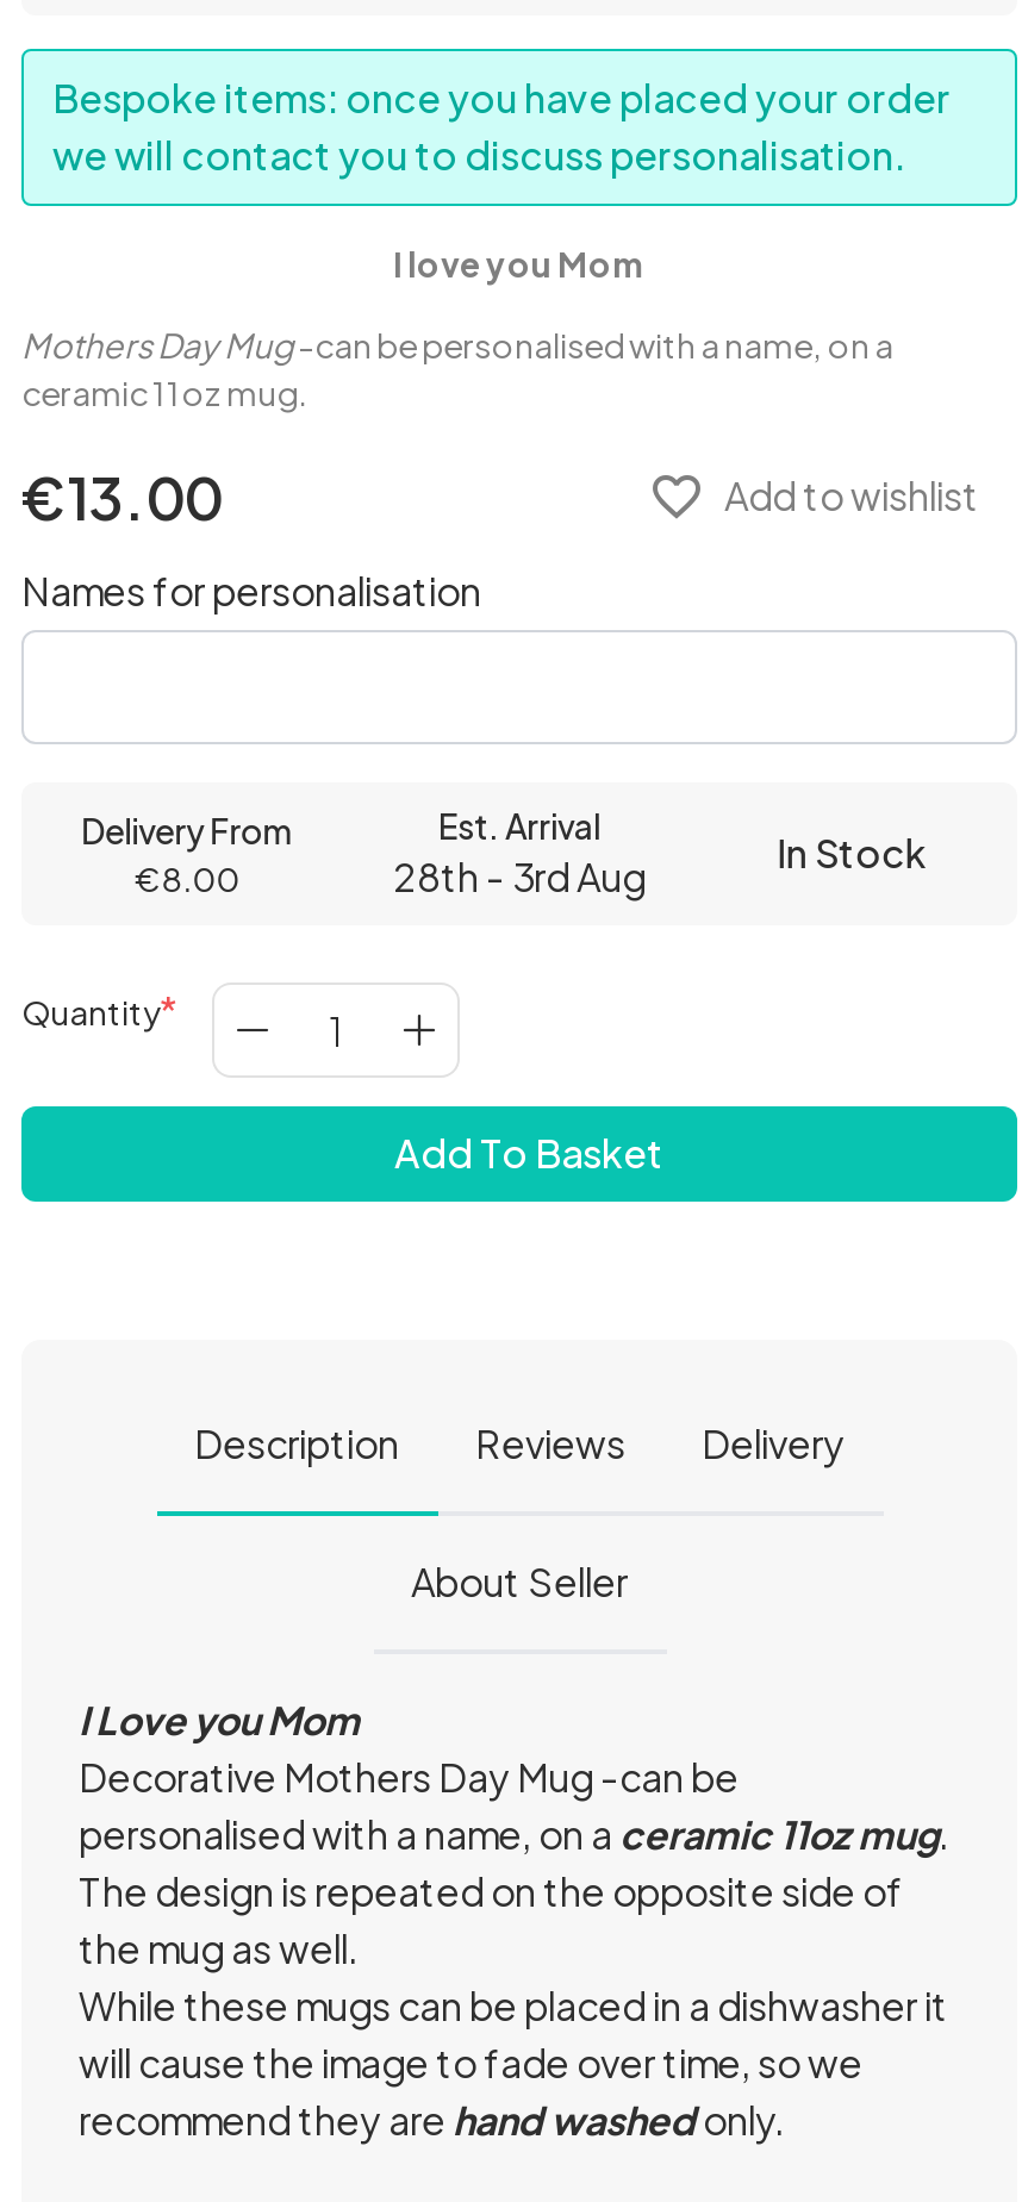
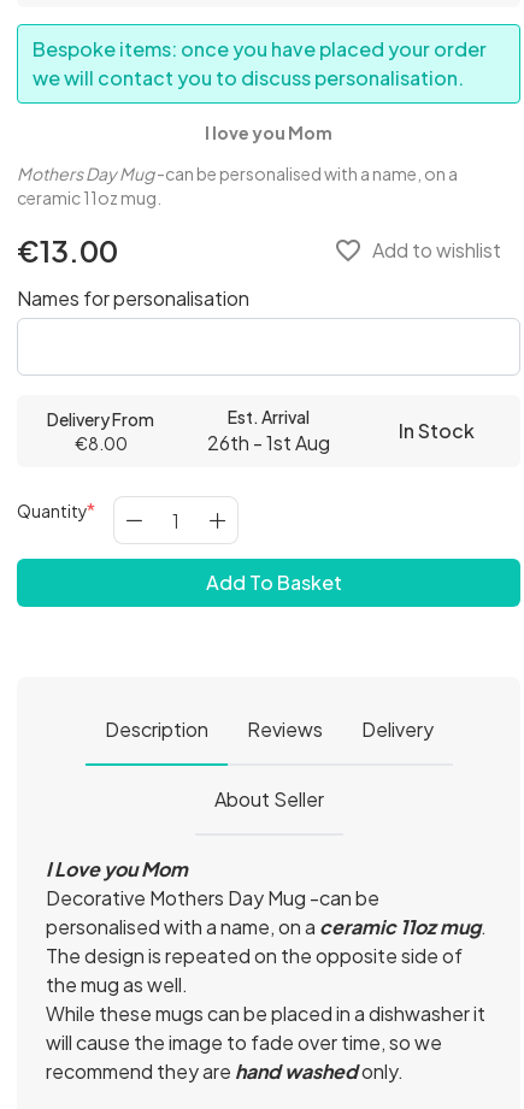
- 28th - 3rd Aug
+ 26th - 1st Aug
